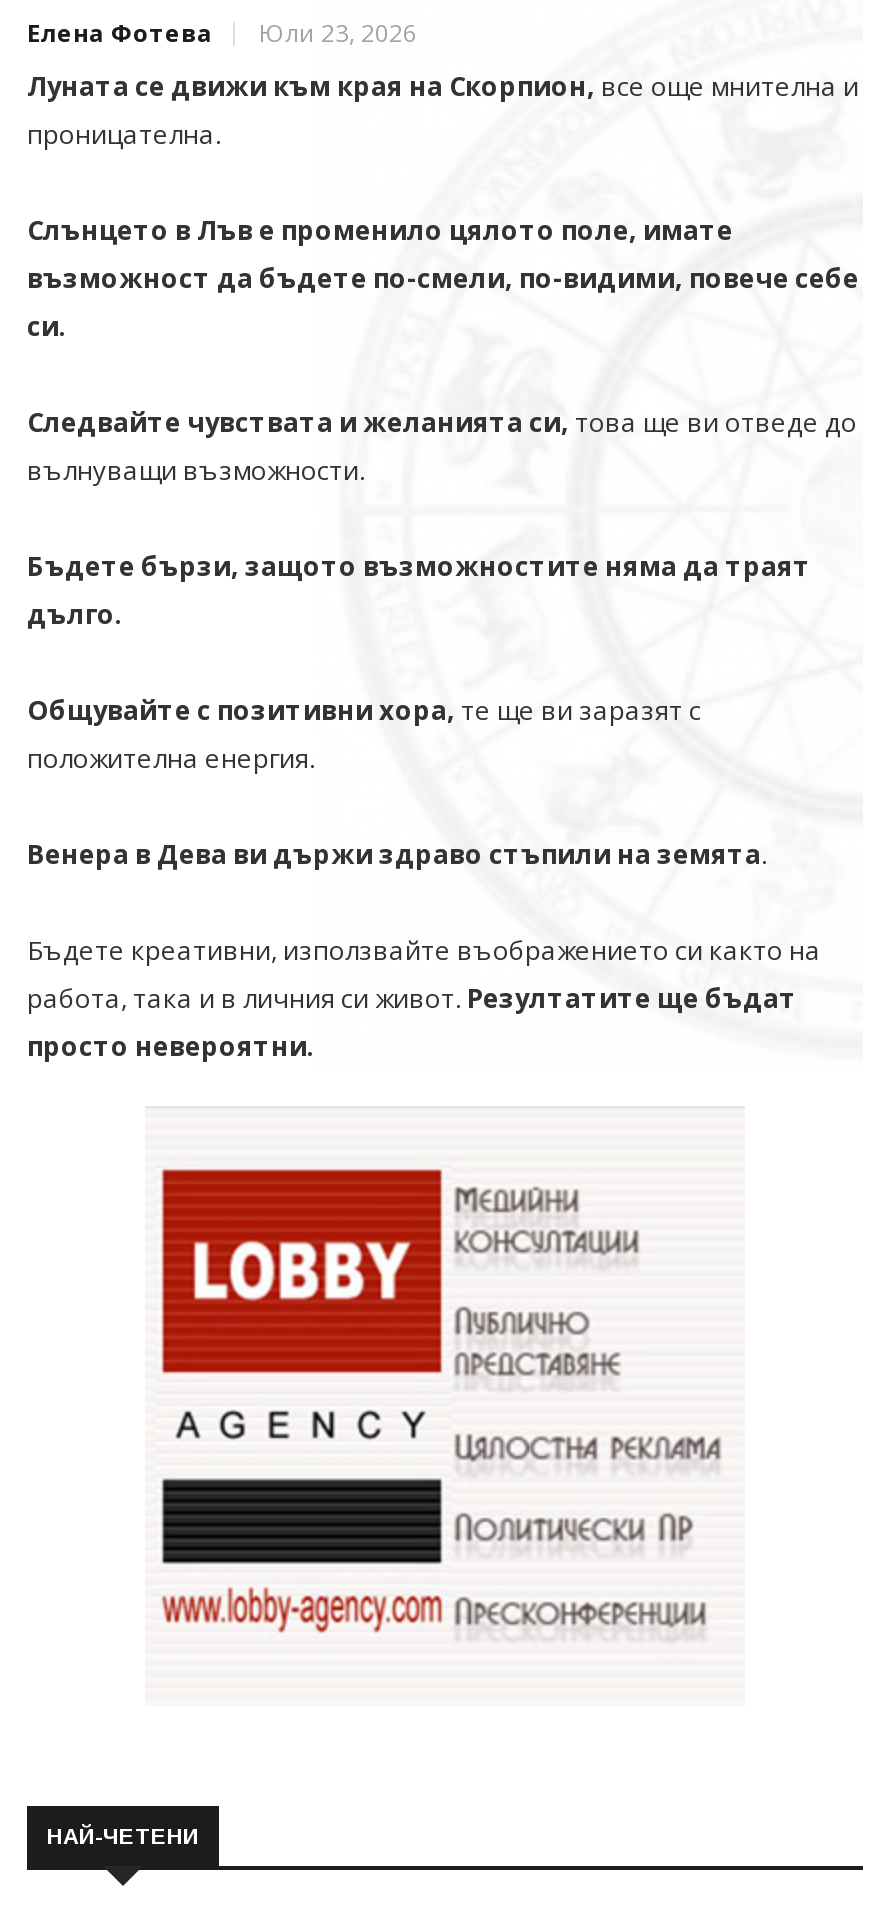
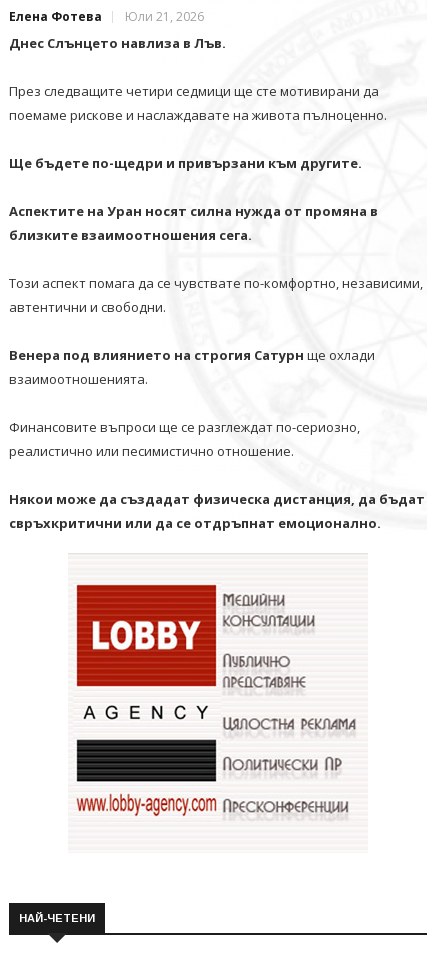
- Юли 23, 2026
- Луната се движи към края на Скорпион, все още мнителна и
- проницателна.
- Слънцето в Лъв е променило цялото поле, имате
- възможност да бъдете по-смели, по-видими, повече себе
- си.
- Следвайте чувствата и желанията си, това ще ви отведе до
- вълнуващи възможности.
- Бъдете бързи, защото възможностите няма да траят
- дълго.
- Общувайте с позитивни хора, те ще ви заразят с
- положителна енергия.
- Венера в Дева ви държи здраво стъпили на земята.
- Бъдете креативни, използвайте въображението си както на
- работа, така и в личния си живот. Резултатите ще бъдат
- просто невероятни.
+ Юли 21, 2026
+ Днес Слънцето навлиза в Лъв.
+ През следващите четири седмици ще сте мотивирани да
+ поемаме рискове и наслаждавате на живота пълноценно.
+ Ще бъдете по-щедри и привързани към другите.
+ Аспектите на Уран носят силна нужда от промяна в
+ близките взаимоотношения сега.
+ Този аспект помага да се чувствате по-комфортно, независими,
+ автентични и свободни.
+ Венера под влиянието на строгия Сатурн ще охлади
+ взаимоотношенията.
+ Финансовите въпроси ще се разглеждат по-сериозно,
+ реалистично или песимистично отношение.
+ Някои може да създадат физическа дистанция, да бъдат
+ свръхкритични или да се отдръпнат емоционално.
